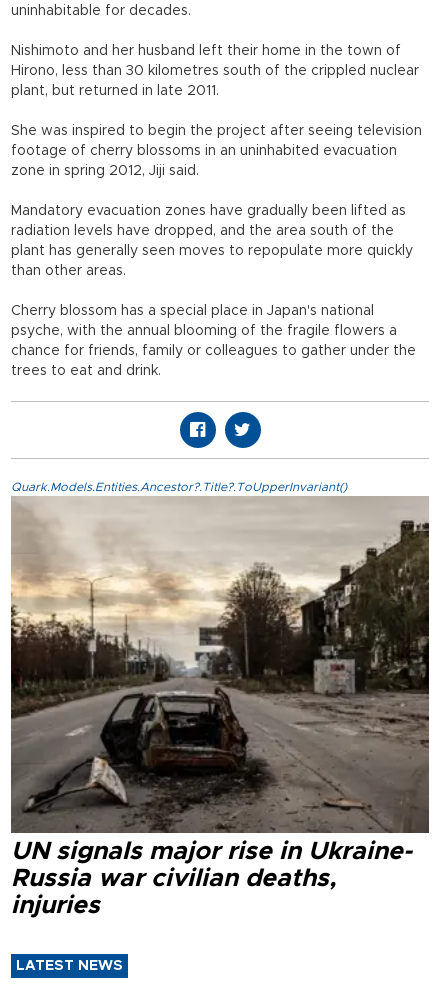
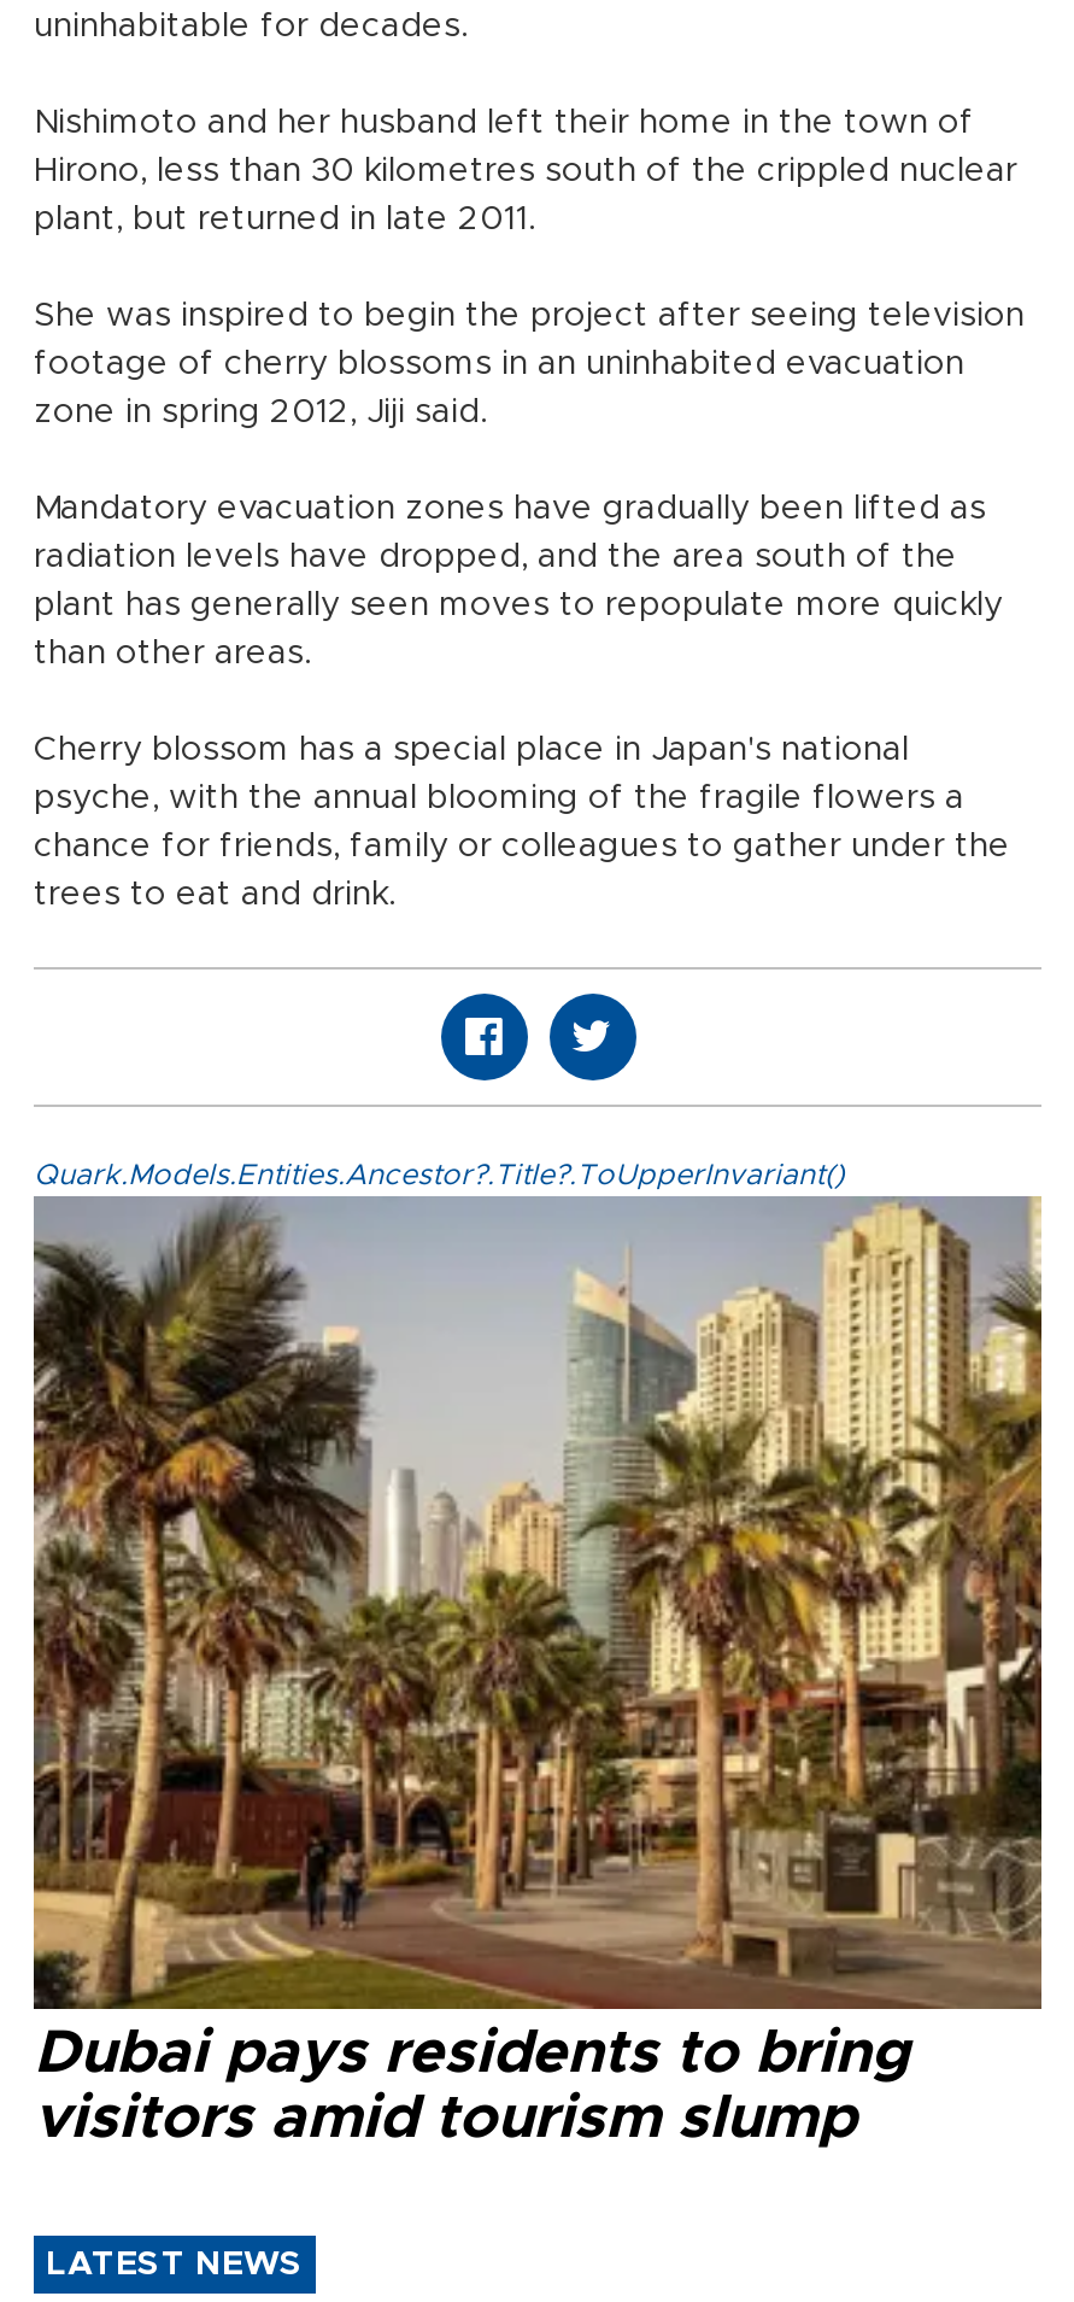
- [image]
- UN signals major rise in Ukraine-
- Russia war civilian deaths,
- injuries
+ [image]
+ Dubai pays residents to bring
+ visitors amid tourism slump
